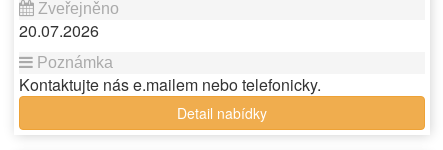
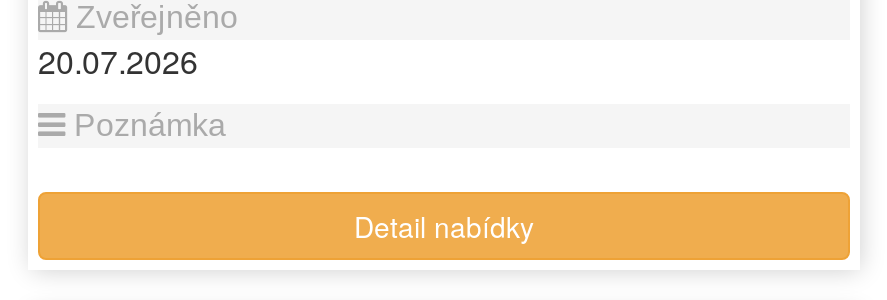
- Kontaktujte nás e.mailem nebo telefonicky.
